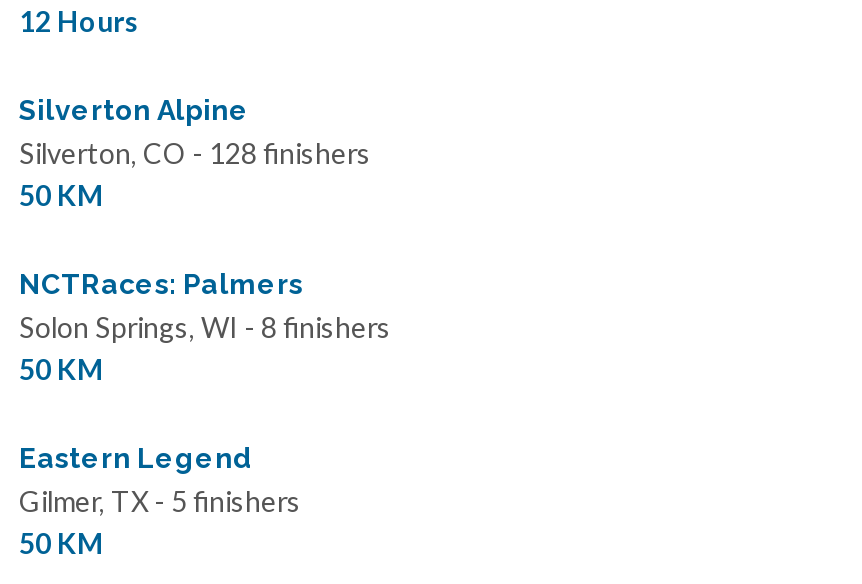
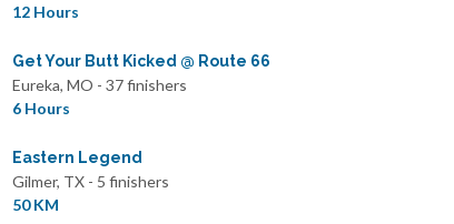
- Silverton Alpine
- Silverton, CO - 128 finishers
- 50 KM
- NCTRaces: Palmers
- Solon Springs, WI - 8 finishers
- 50 KM
+ Get Your Butt Kicked @ Route 66
+ Eureka, MO - 37 finishers
+ 6 Hours
